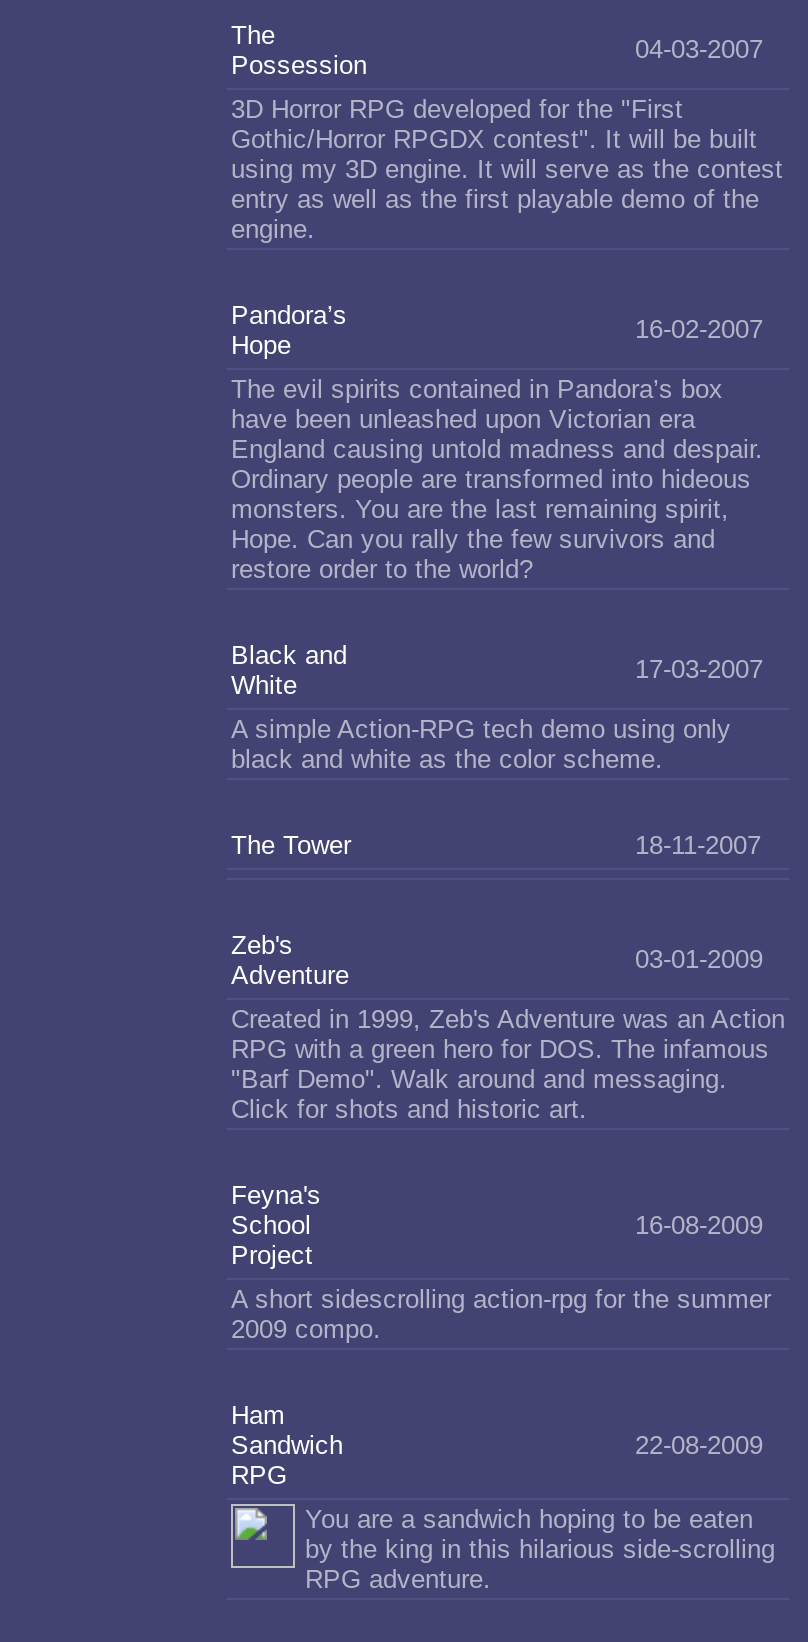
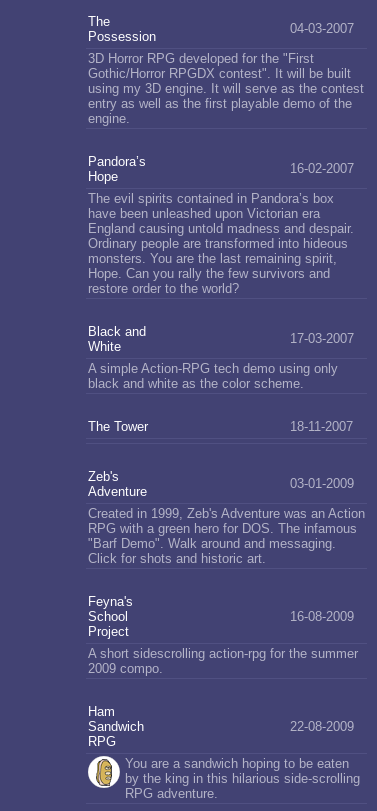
- [image]
+ [image]
